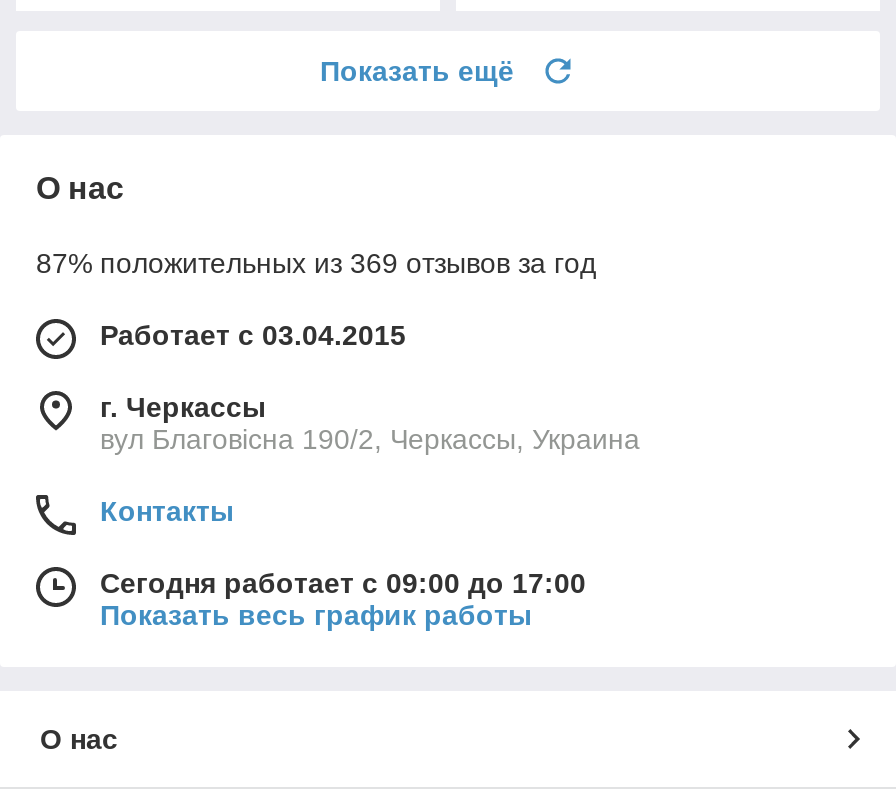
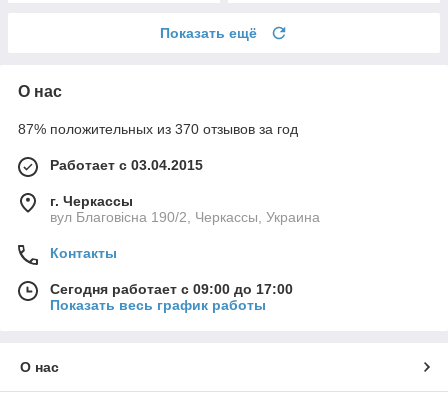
- 87% положительных из 369 отзывов за год
+ 87% положительных из 370 отзывов за год
